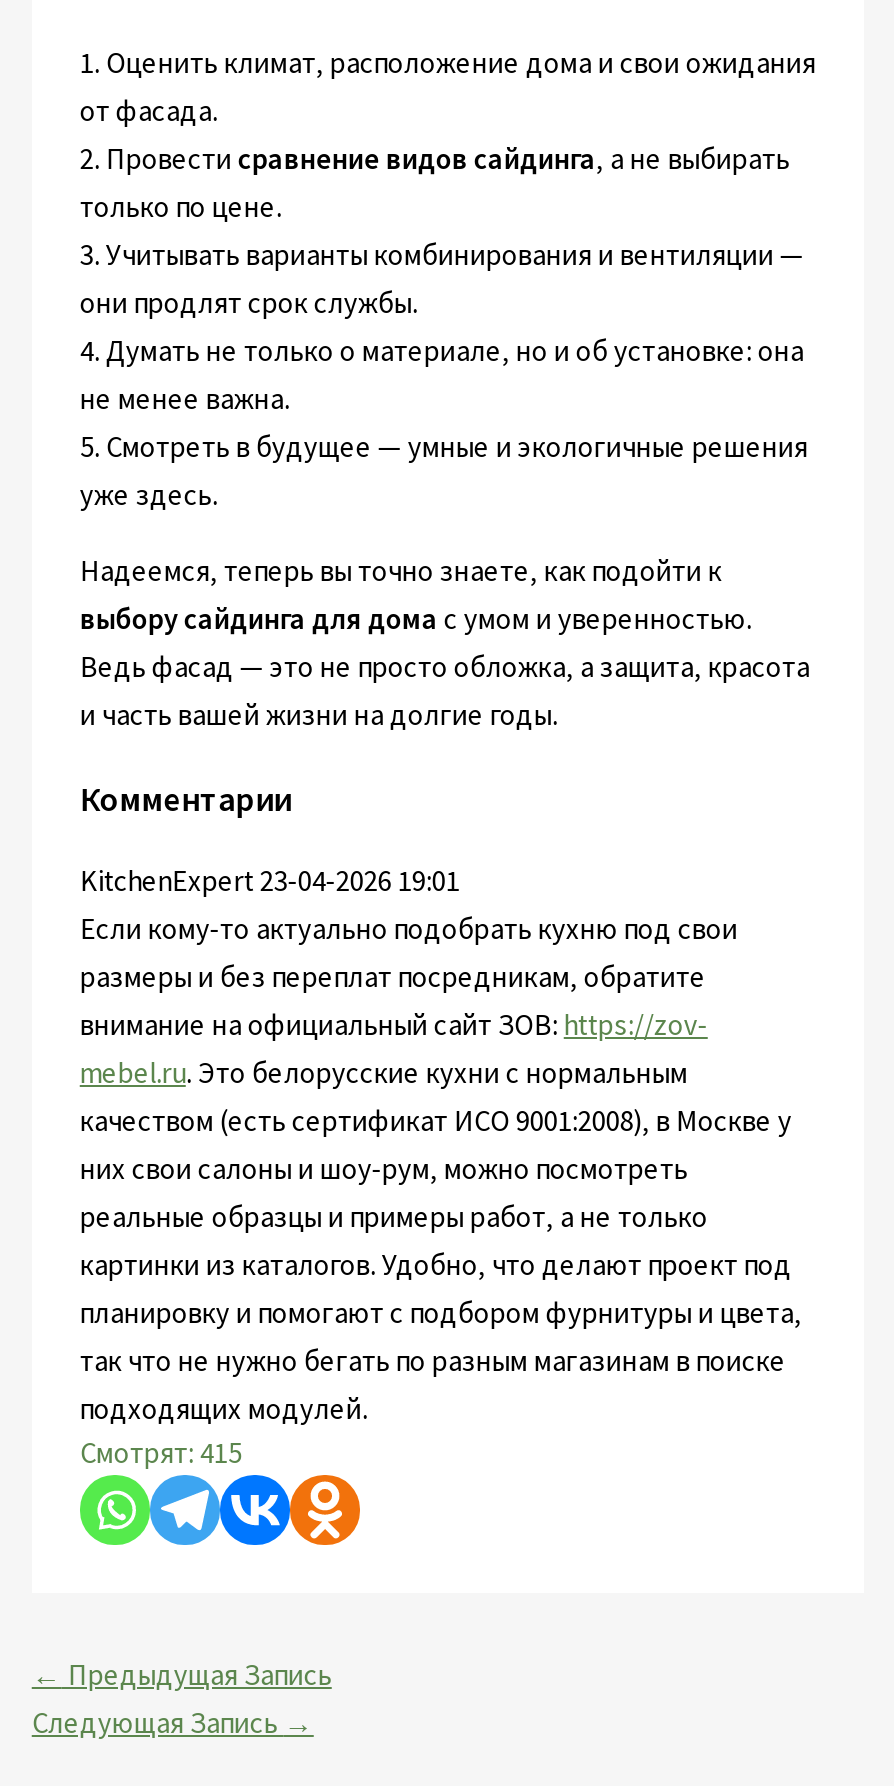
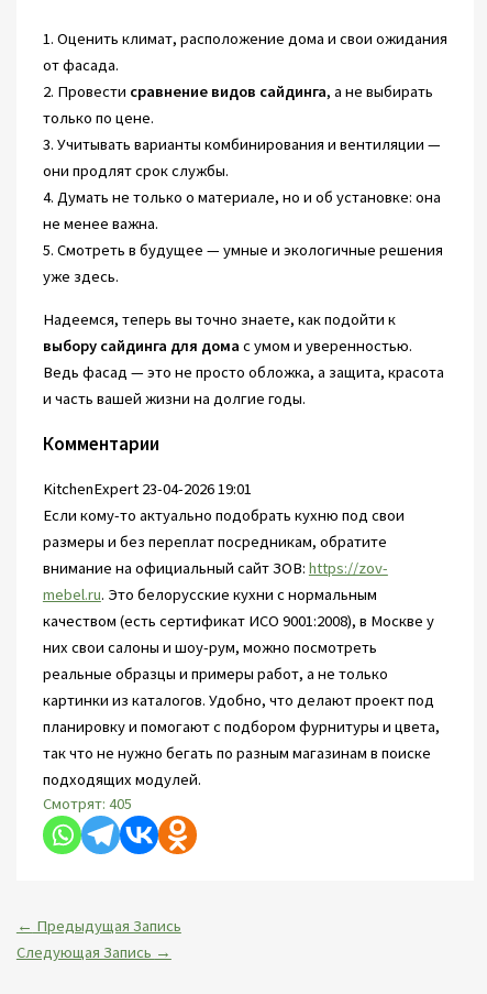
- Смотрят: 415
+ Смотрят: 405
